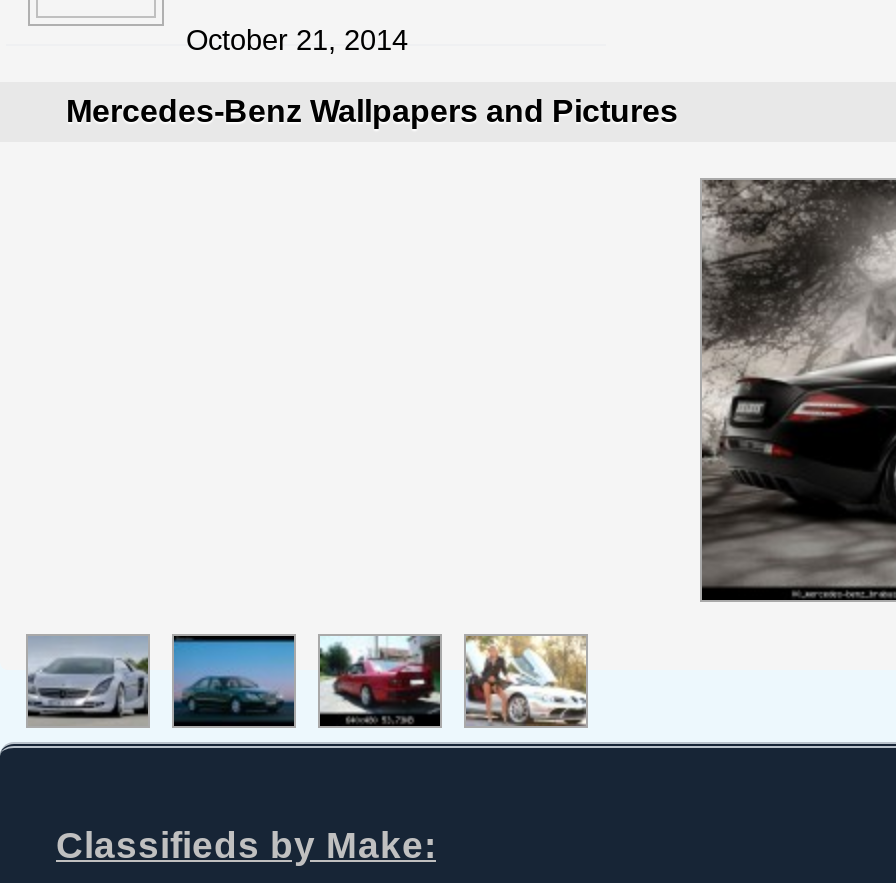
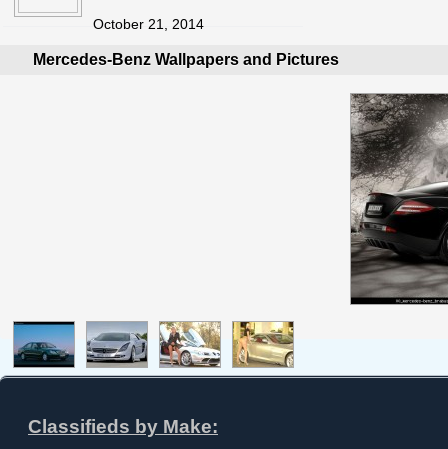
- [image]
+ [image]

- [image]
+ [image]

- [image]
+ [image]

- [image]
+ [image]
